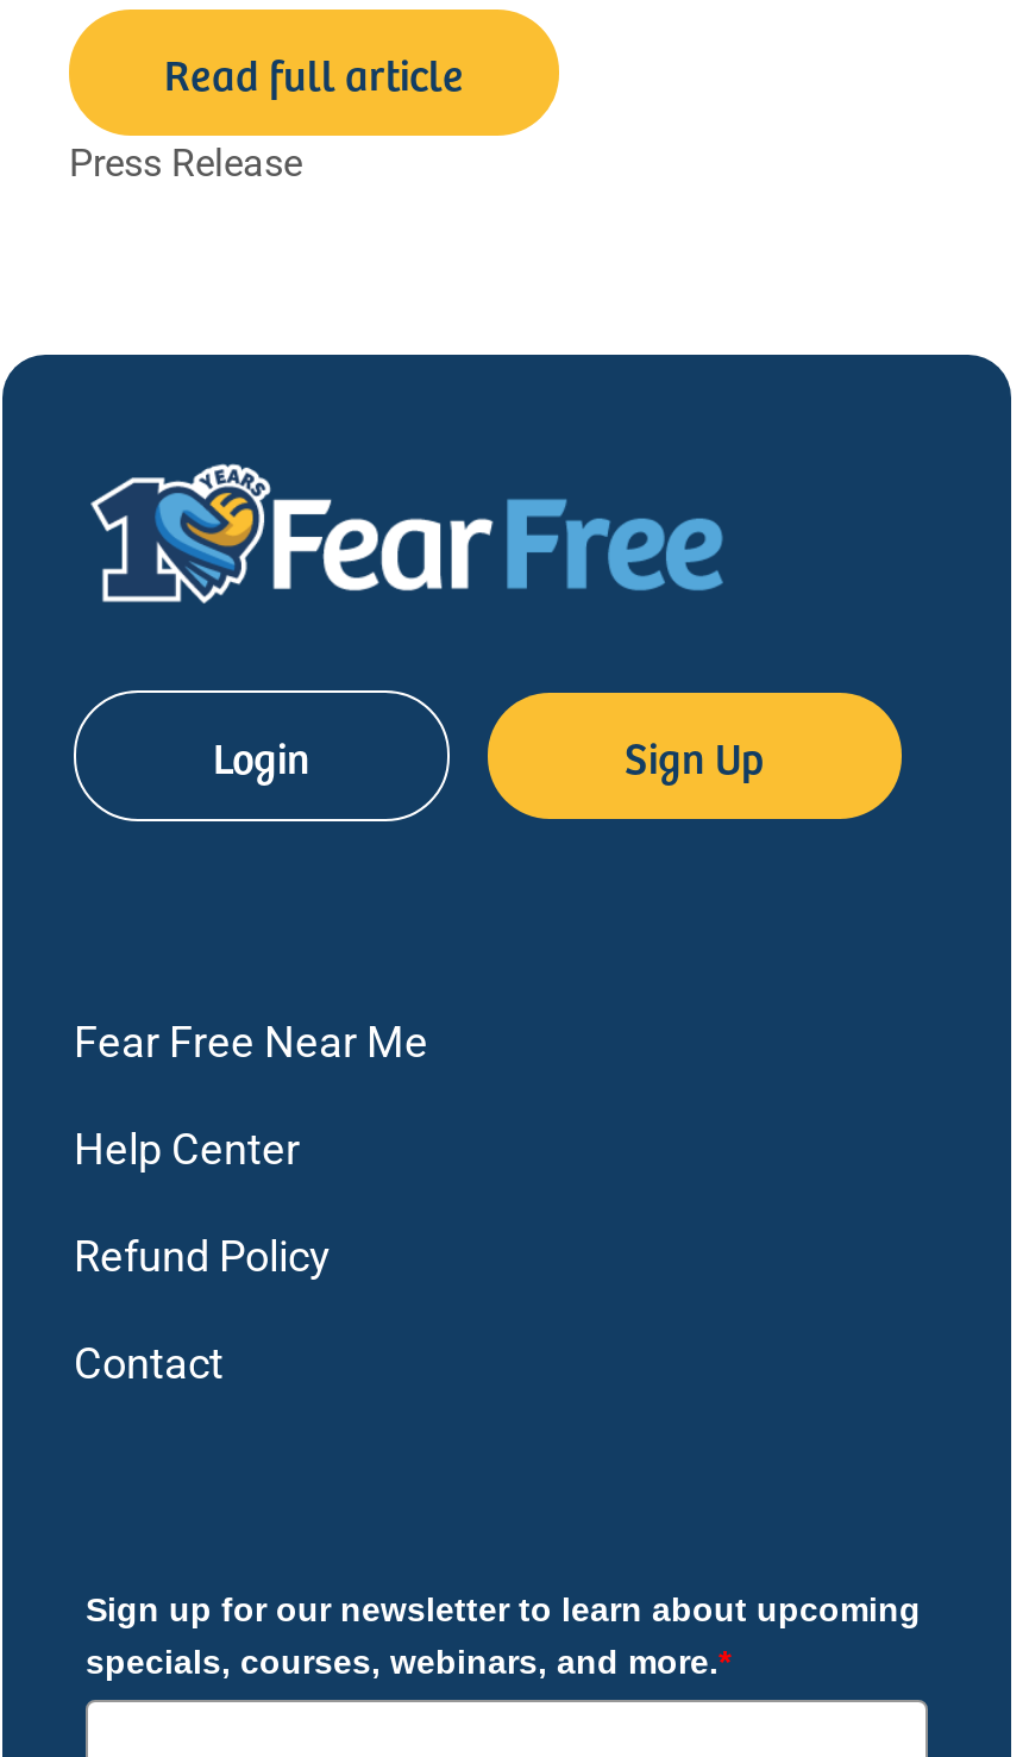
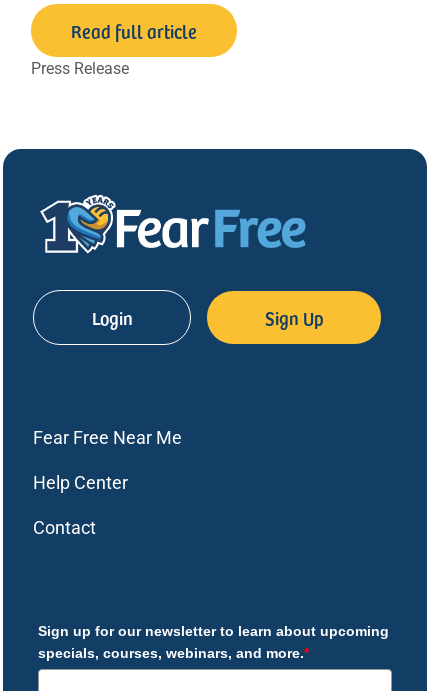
- Refund Policy
